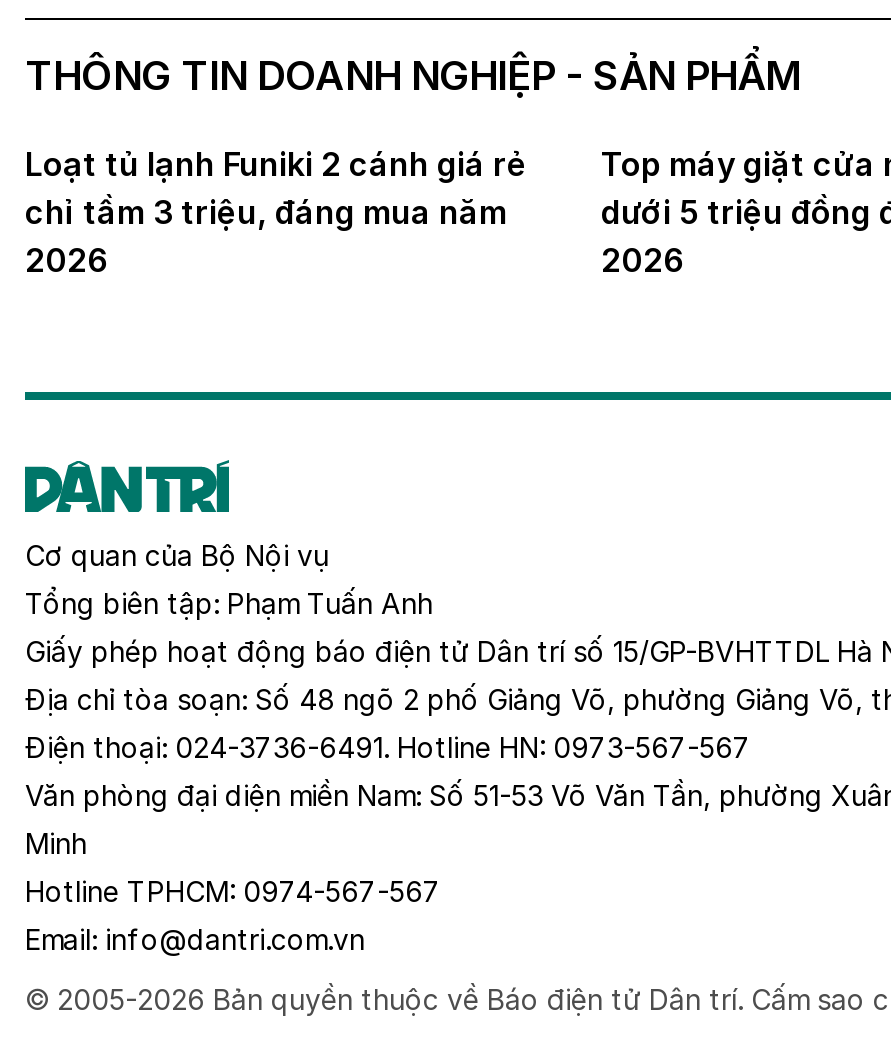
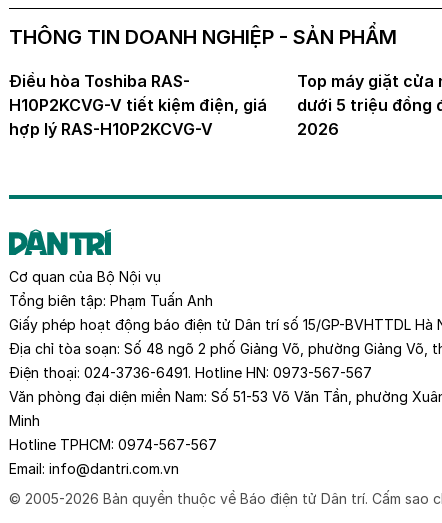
- Loạt tủ lạnh Funiki 2 cánh giá rẻ
- chỉ tầm 3 triệu, đáng mua năm
- 2026
+ Điều hòa Toshiba RAS-
+ H10P2KCVG-V tiết kiệm điện, giá
+ hợp lý RAS-H10P2KCVG-V
